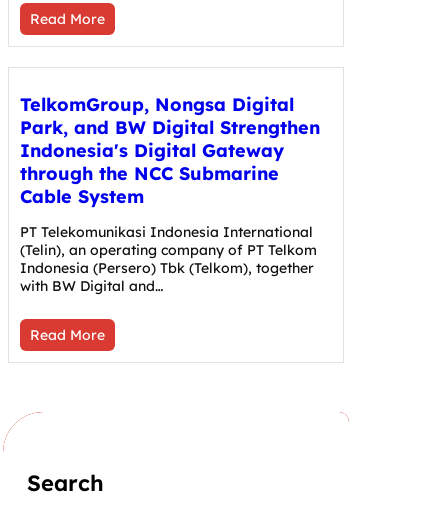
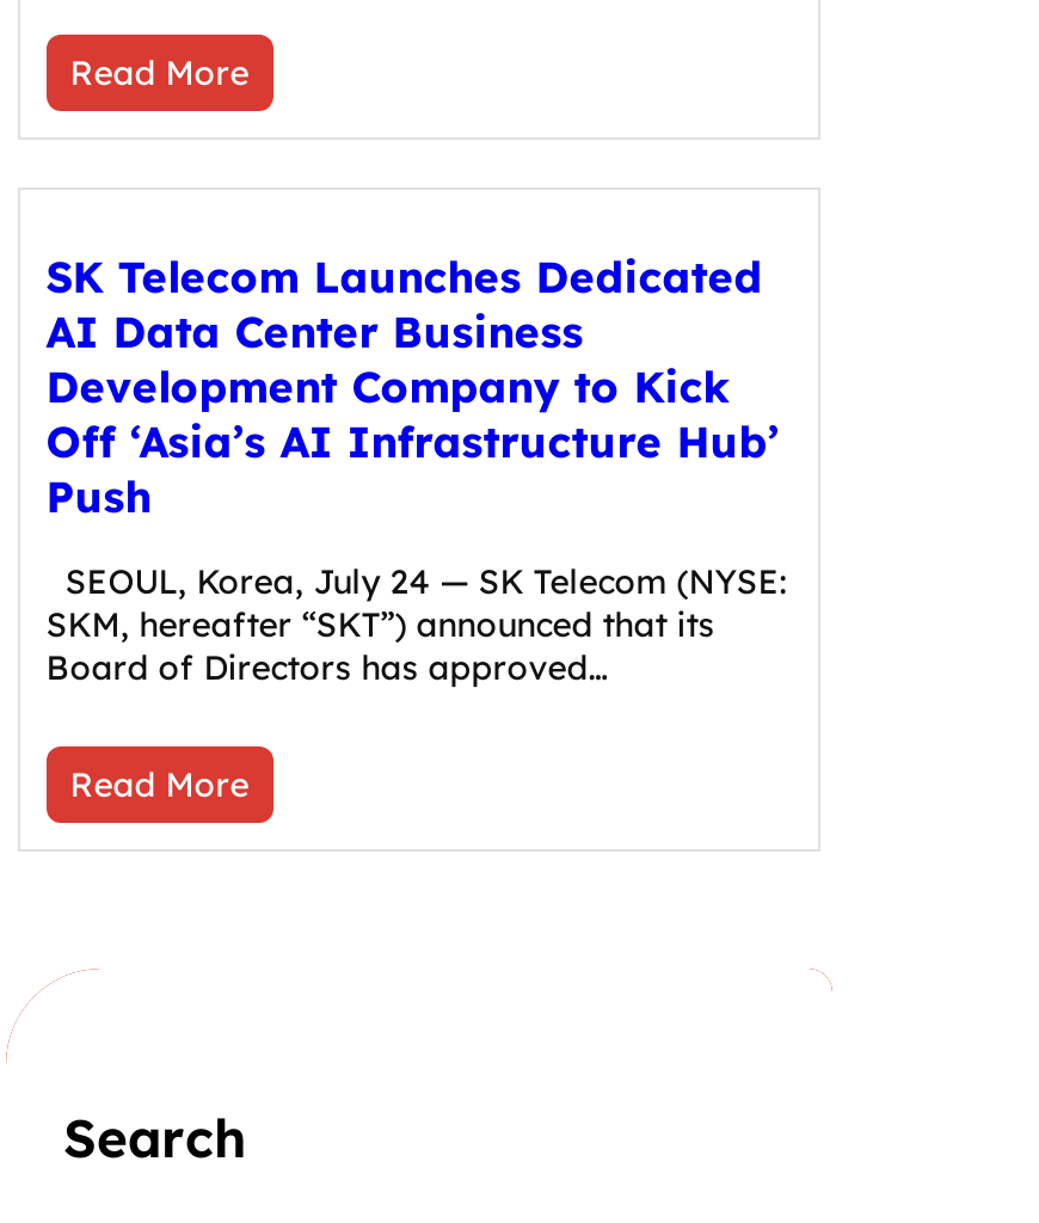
- TelkomGroup, Nongsa Digital
- Park, and BW Digital Strengthen
- Indonesia's Digital Gateway
- through the NCC Submarine
- Cable System
+ SK Telecom Launches Dedicated
+ AI Data Center Business
+ Development Company to Kick
+ Off ‘Asia’s AI Infrastructure Hub’
+ Push

- PT Telekomunikasi Indonesia International
- (Telin), an operating company of PT Telkom
- Indonesia (Persero) Tbk (Telkom), together
- with BW Digital and…
+ SEOUL, Korea, July 24 — SK Telecom (NYSE:
+ SKM, hereafter “SKT”) announced that its
+ Board of Directors has approved…
